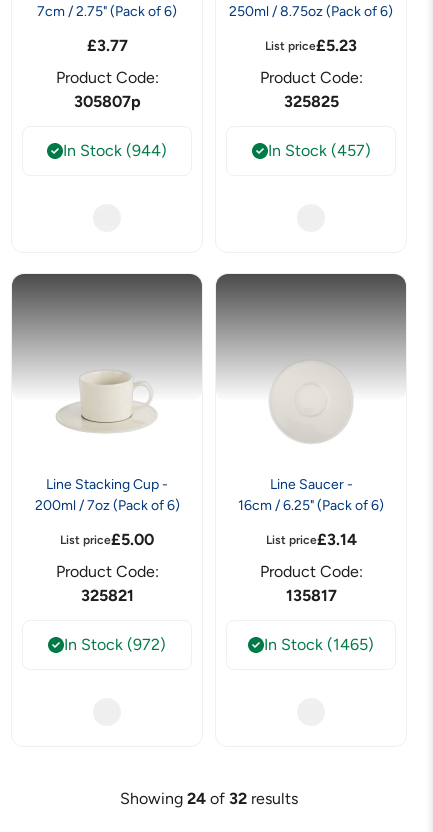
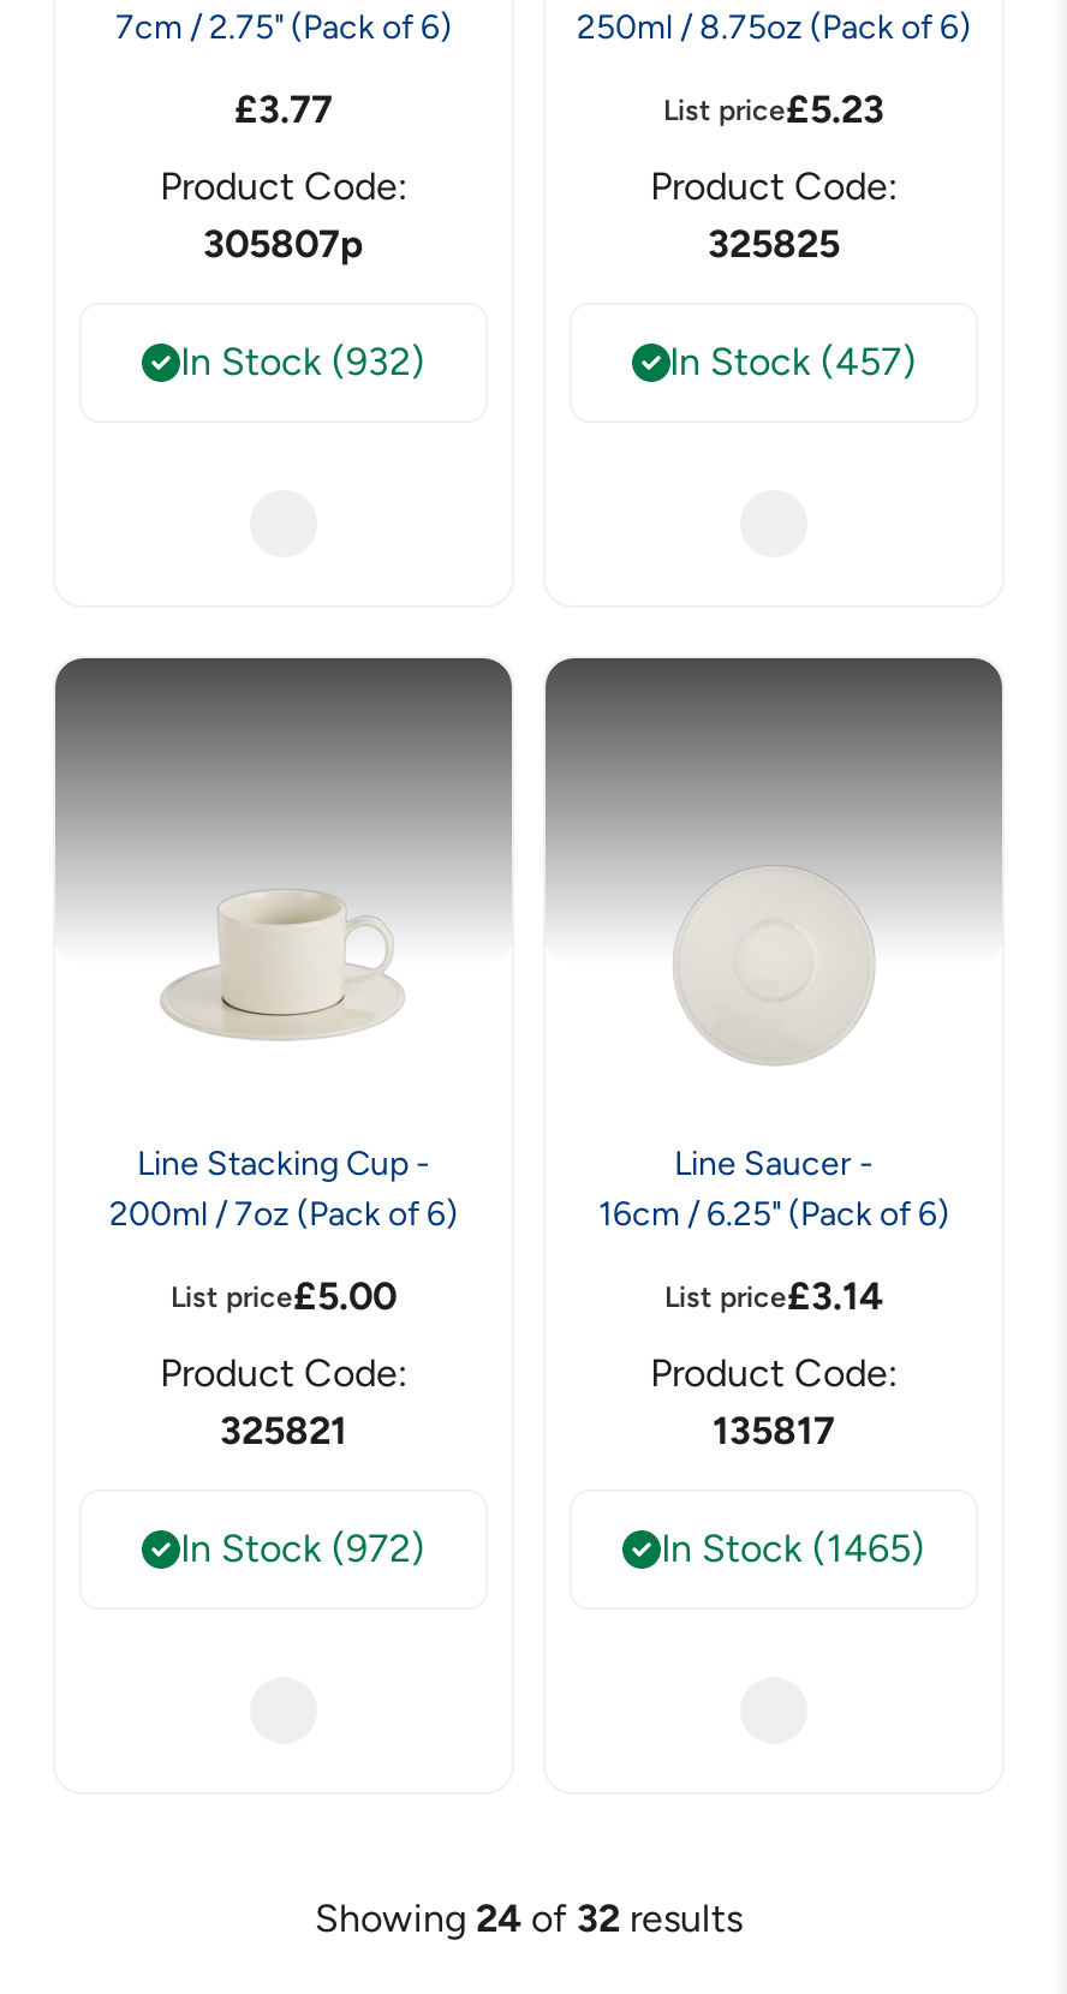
- In Stock (944)
+ In Stock (932)
